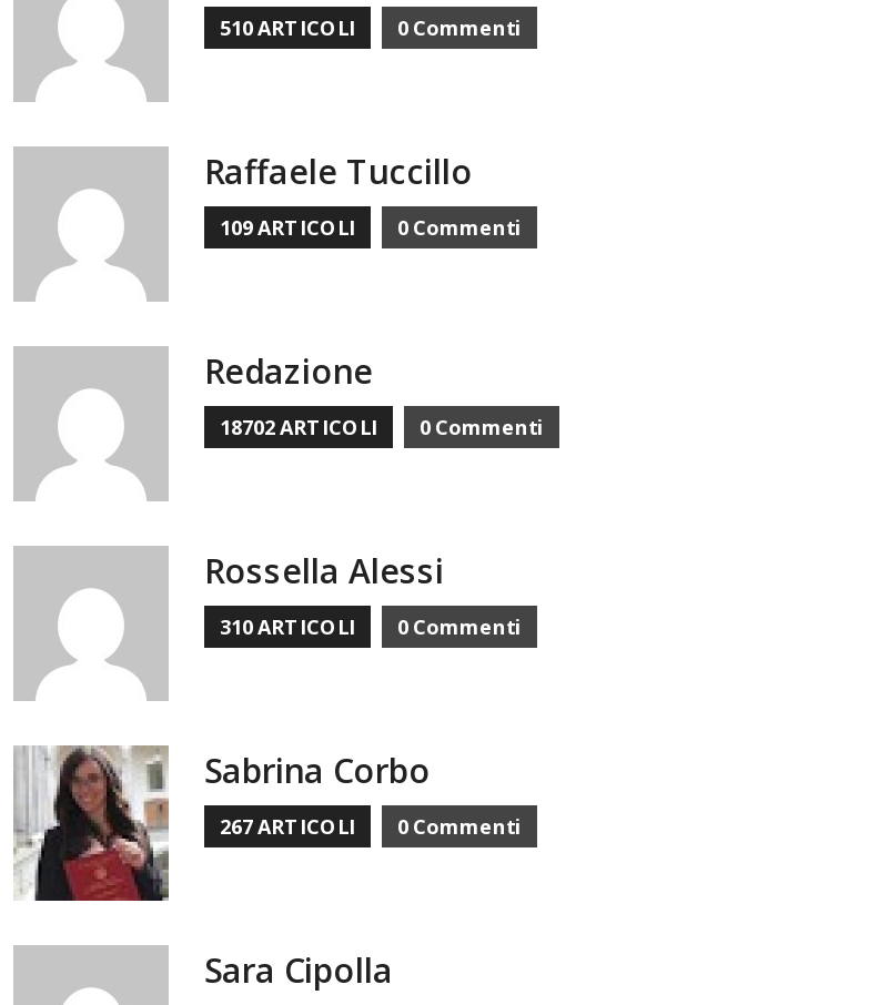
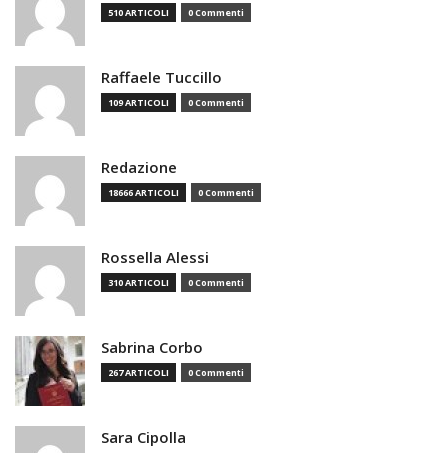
- 18702 ARTICOLI 0 Commenti
+ 18666 ARTICOLI 0 Commenti
